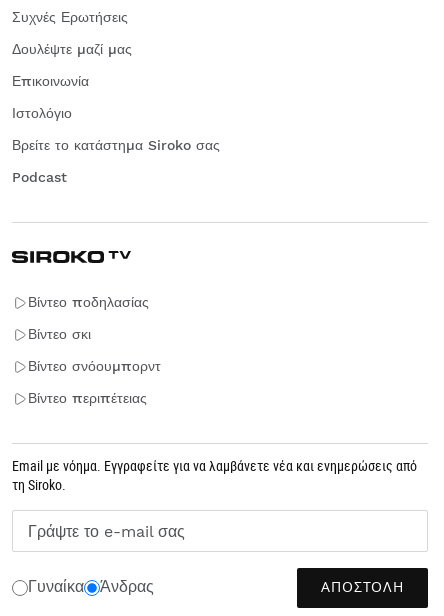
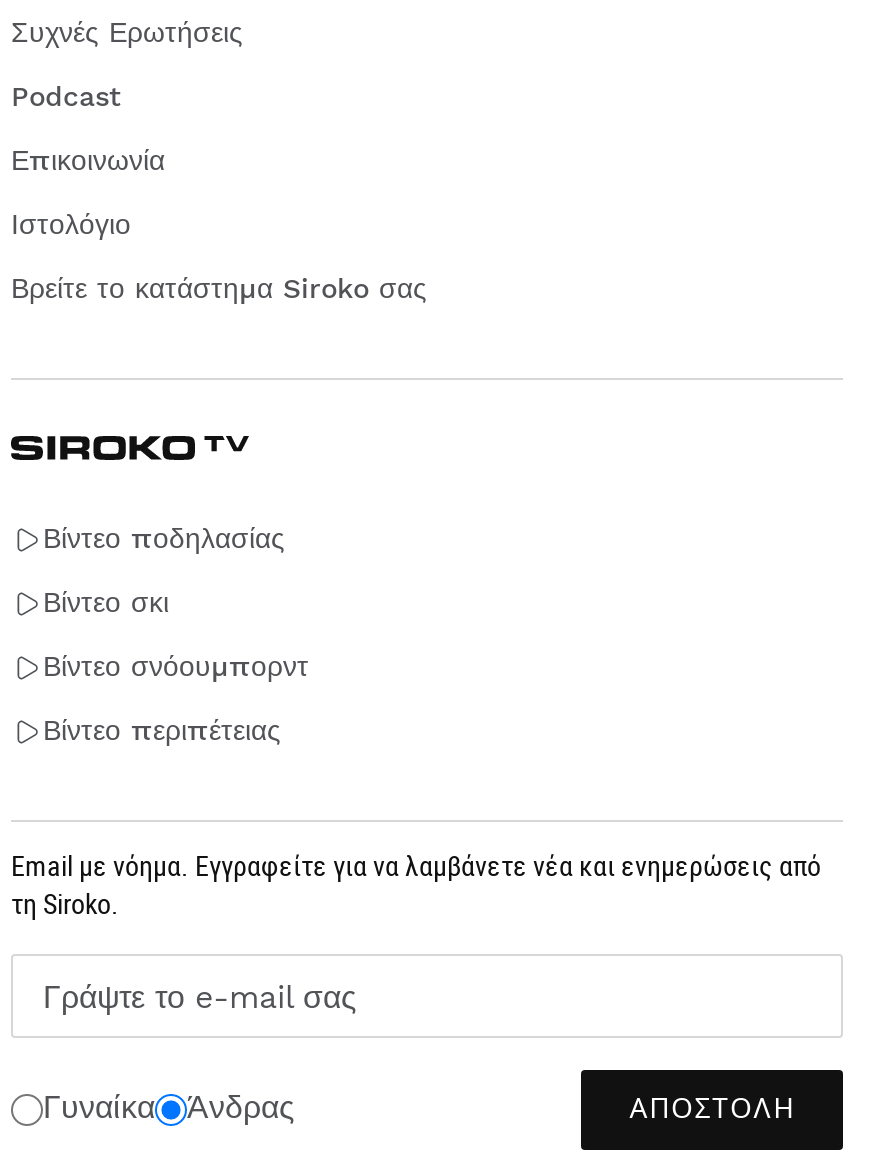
- Δουλέψτε μαζί μας

moved up: Podcast
